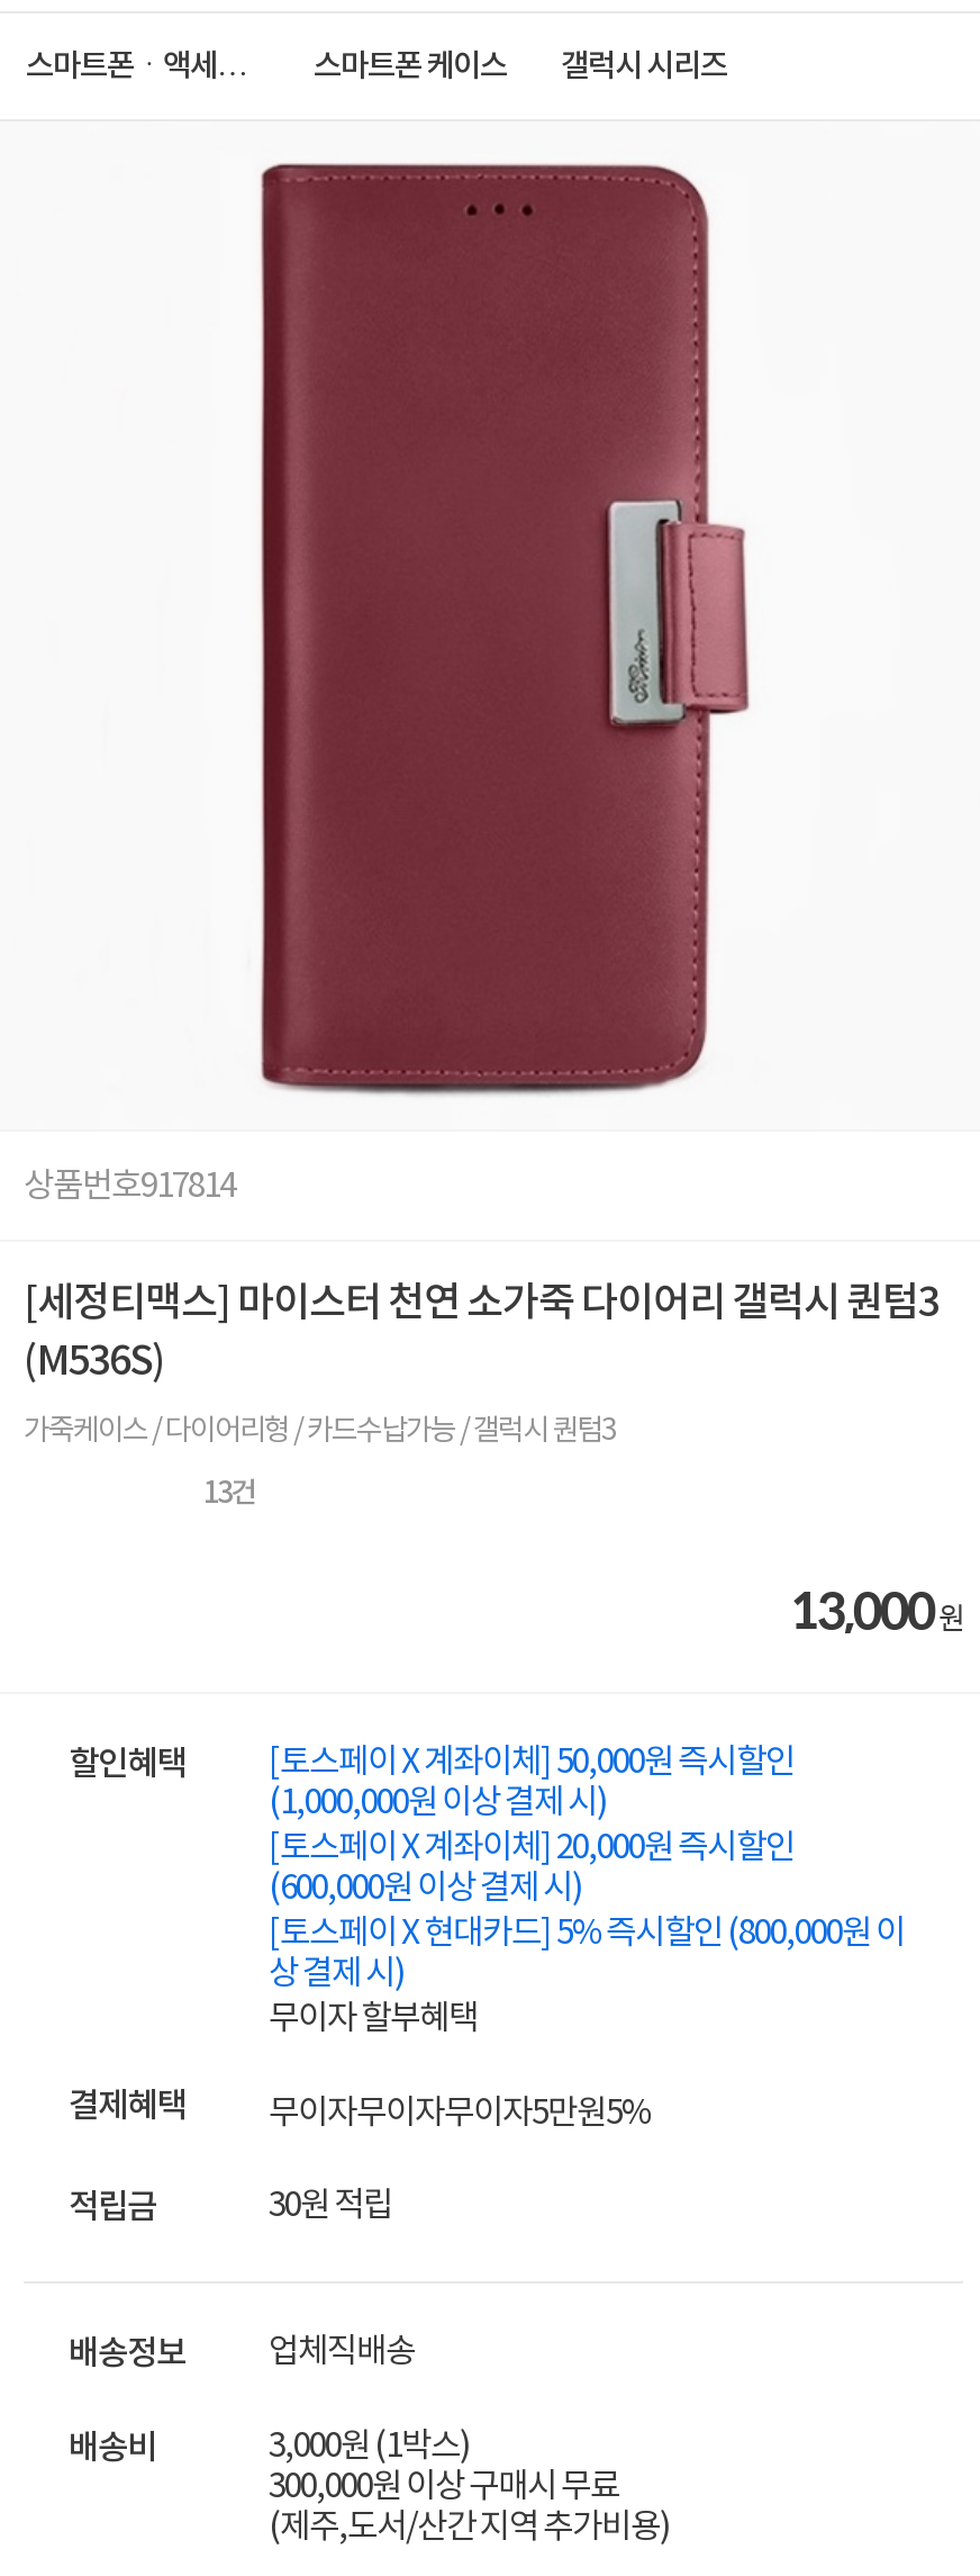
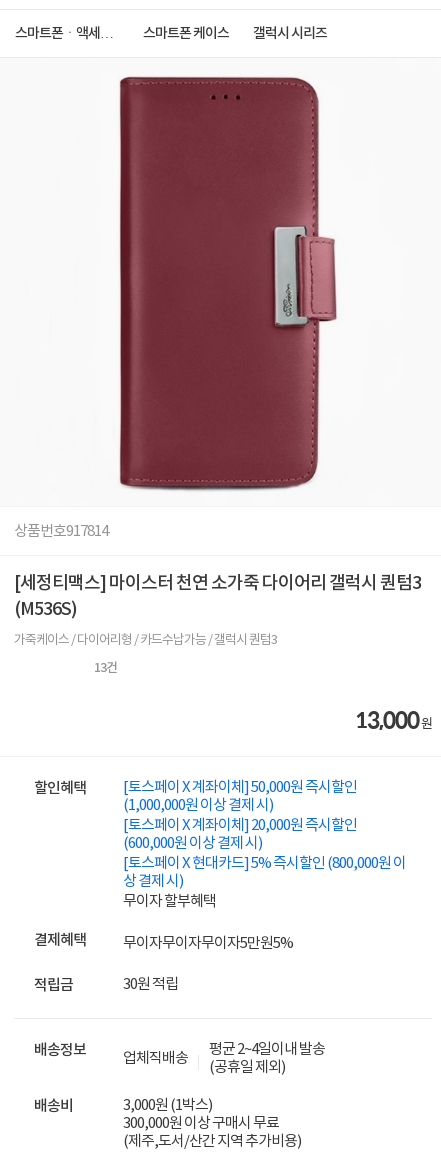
+ 평균 2~4일이내 발송
+ (공휴일 제외)
